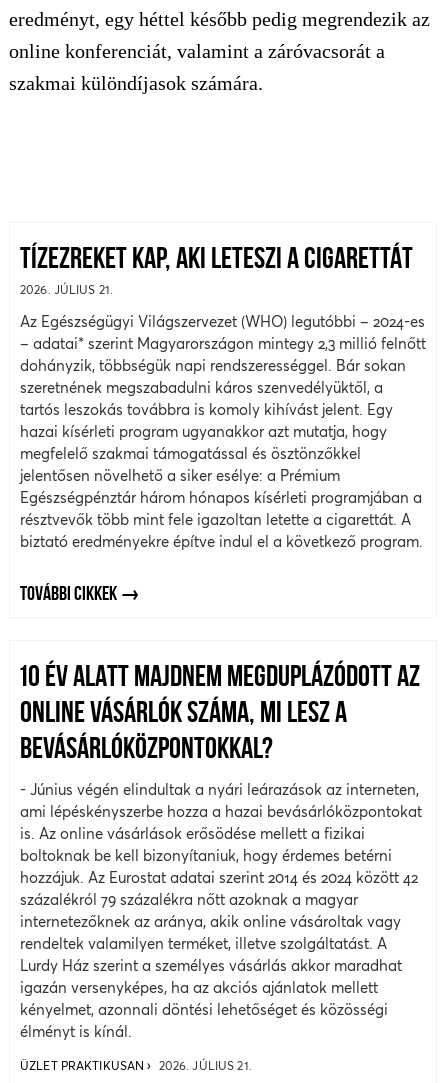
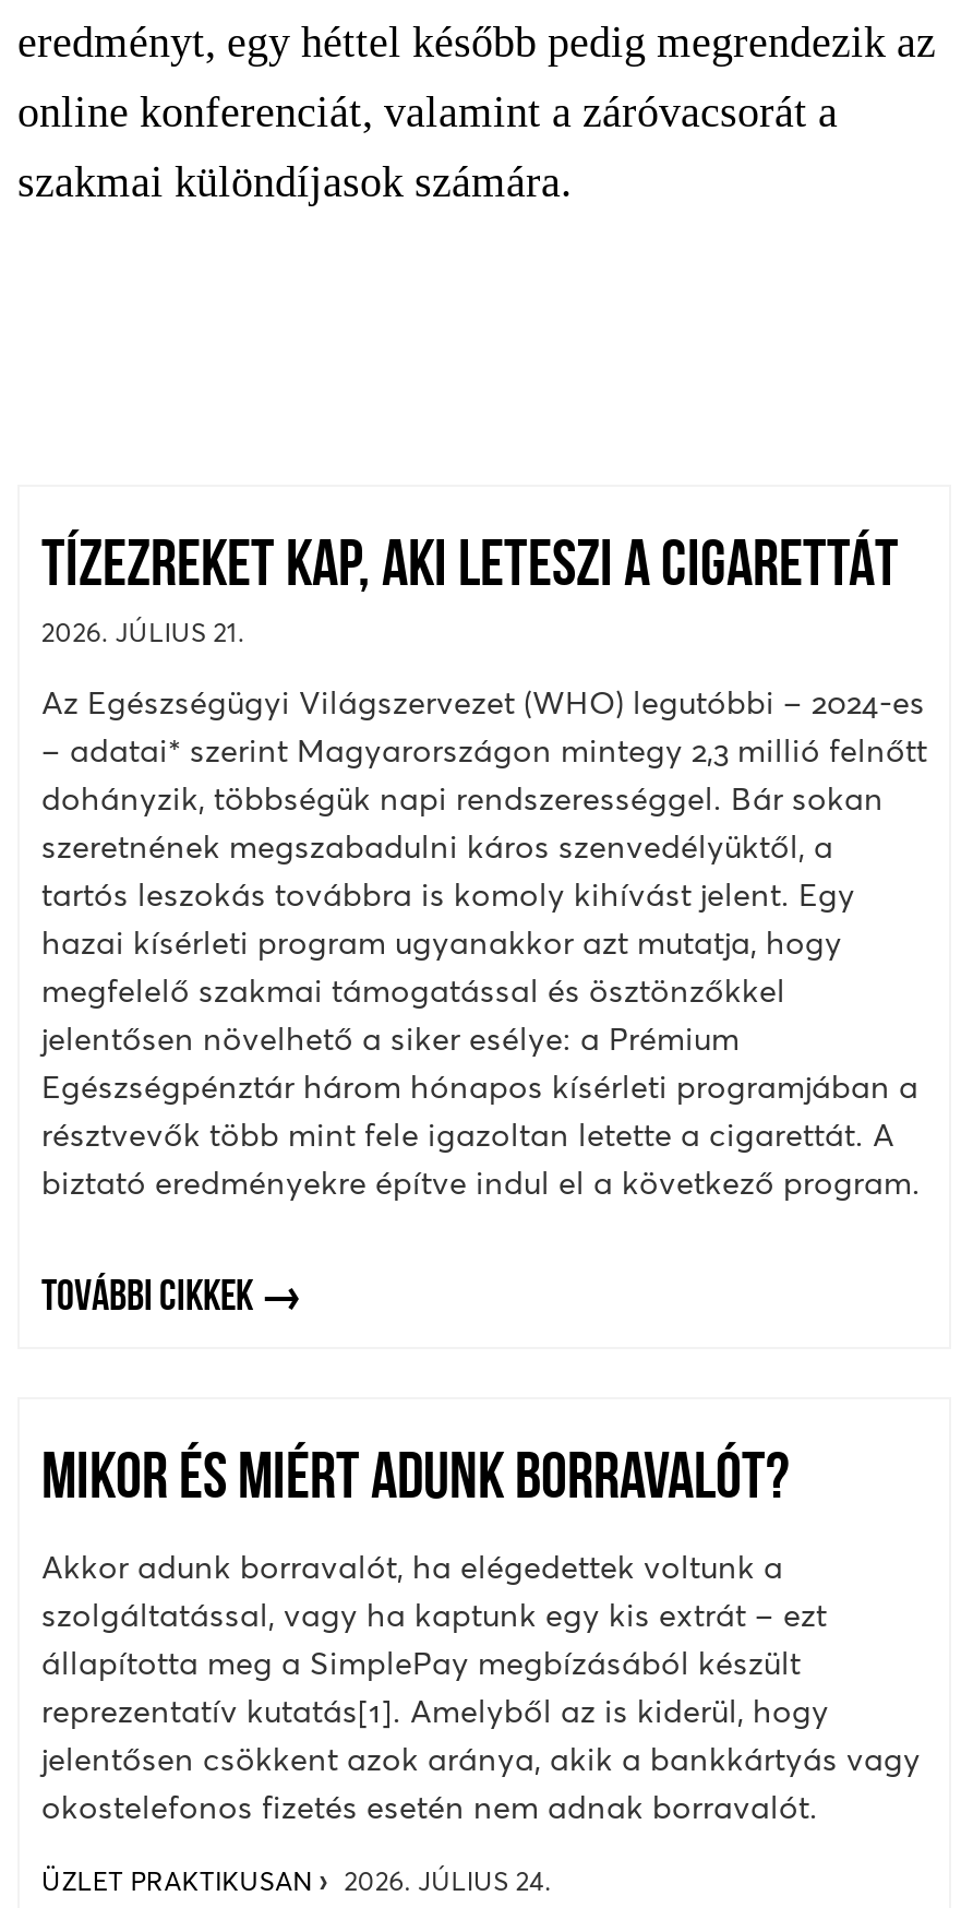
- 10 ÉV ALATT MAJDNEM MEGDUPLÁZÓDOTT AZ
- ONLINE VÁSÁRLÓK SZÁMA, MI LESZ A
- BEVÁSÁRLÓKÖZPONTOKKAL?
+ MIKOR ÉS MIÉRT ADUNK BORRAVALÓT?

- - Június végén elindultak a nyári leárazások az interneten,
- ami lépéskényszerbe hozza a hazai bevásárlóközpontokat
- is. Az online vásárlások erősödése mellett a fizikai
- boltoknak be kell bizonyítaniuk, hogy érdemes betérni
- hozzájuk. Az Eurostat adatai szerint 2014 és 2024 között 42
- százalékról 79 százalékra nőtt azoknak a magyar
- internetezőknek az aránya, akik online vásároltak vagy
- rendeltek valamilyen terméket, illetve szolgáltatást. A
- Lurdy Ház szerint a személyes vásárlás akkor maradhat
- igazán versenyképes, ha az akciós ajánlatok mellett
- kényelmet, azonnali döntési lehetőséget és közösségi
- élményt is kínál.
+ Akkor adunk borravalót, ha elégedettek voltunk a
+ szolgáltatással, vagy ha kaptunk egy kis extrát – ezt
+ állapította meg a SimplePay megbízásából készült
+ reprezentatív kutatás[1]. Amelyből az is kiderül, hogy
+ jelentősen csökkent azok aránya, akik a bankkártyás vagy
+ okostelefonos fizetés esetén nem adnak borravalót.

- ÜZLET PRAKTIKUSAN 2026. JÚLIUS 21.
+ ÜZLET PRAKTIKUSAN 2026. JÚLIUS 24.
